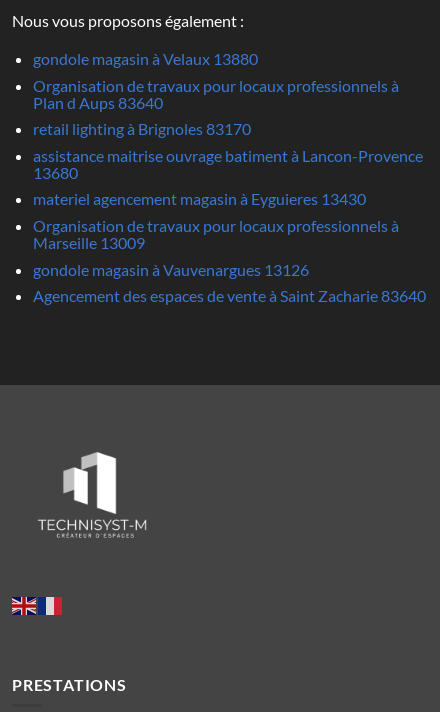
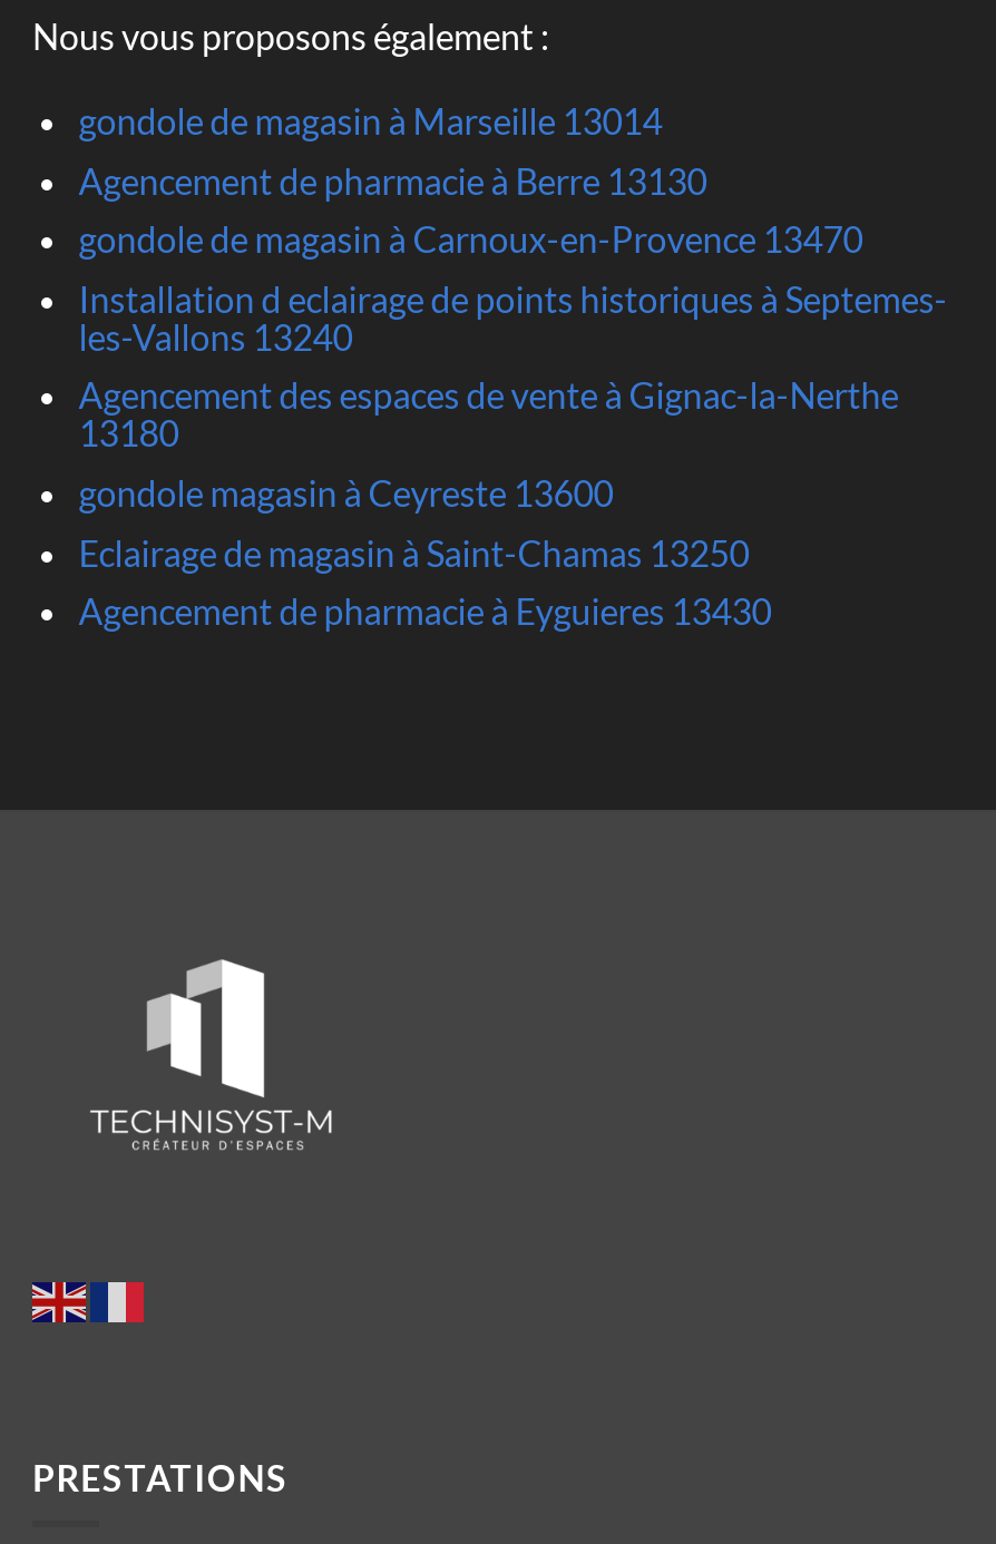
- gondole magasin à Velaux 13880
- Organisation de travaux pour locaux professionnels à
- Plan d Aups 83640
- retail lighting à Brignoles 83170
- assistance maitrise ouvrage batiment à Lancon-Provence
- 13680
- materiel agencement magasin à Eyguieres 13430
- Organisation de travaux pour locaux professionnels à
- Marseille 13009
- gondole magasin à Vauvenargues 13126
- Agencement des espaces de vente à Saint Zacharie 83640
+ gondole de magasin à Marseille 13014
+ Agencement de pharmacie à Berre 13130
+ gondole de magasin à Carnoux-en-Provence 13470
+ Installation d eclairage de points historiques à Septemes-
+ les-Vallons 13240
+ Agencement des espaces de vente à Gignac-la-Nerthe
+ 13180
+ gondole magasin à Ceyreste 13600
+ Eclairage de magasin à Saint-Chamas 13250
+ Agencement de pharmacie à Eyguieres 13430
